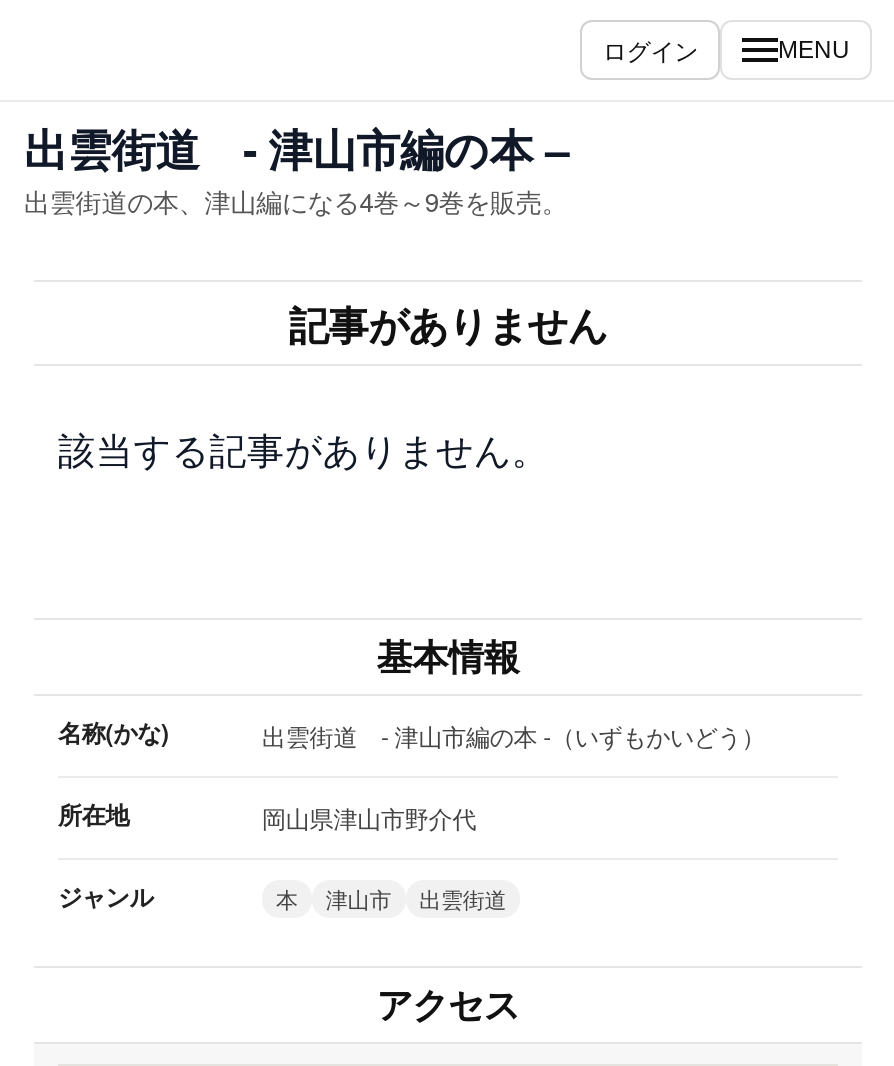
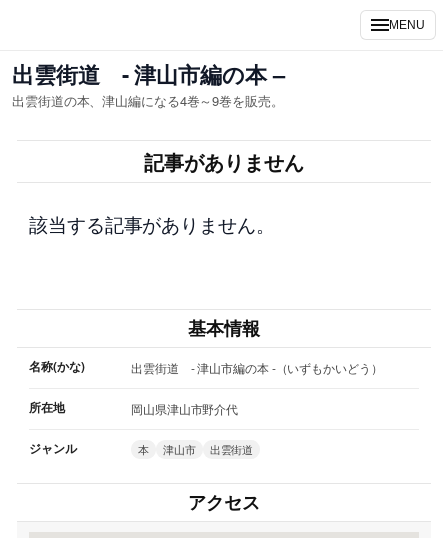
- ログイン
